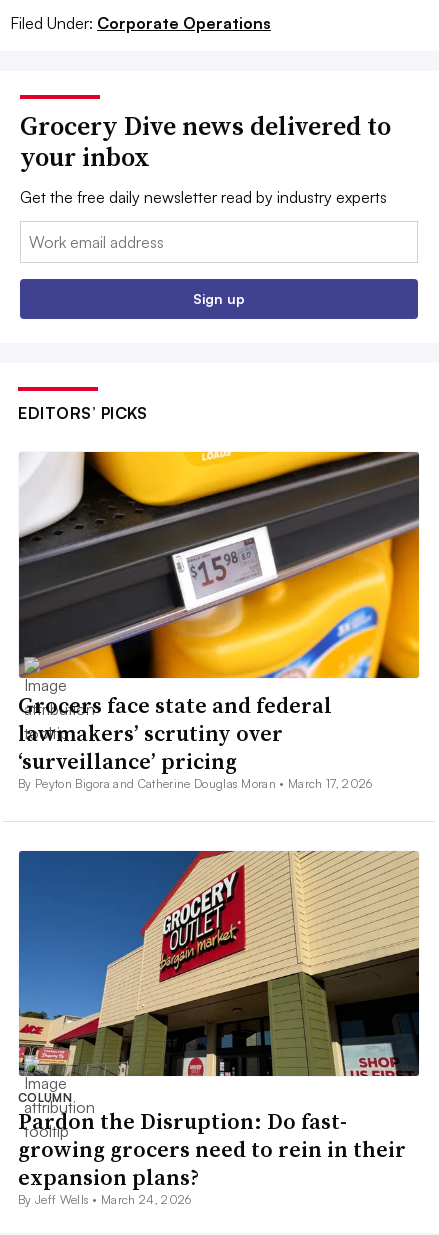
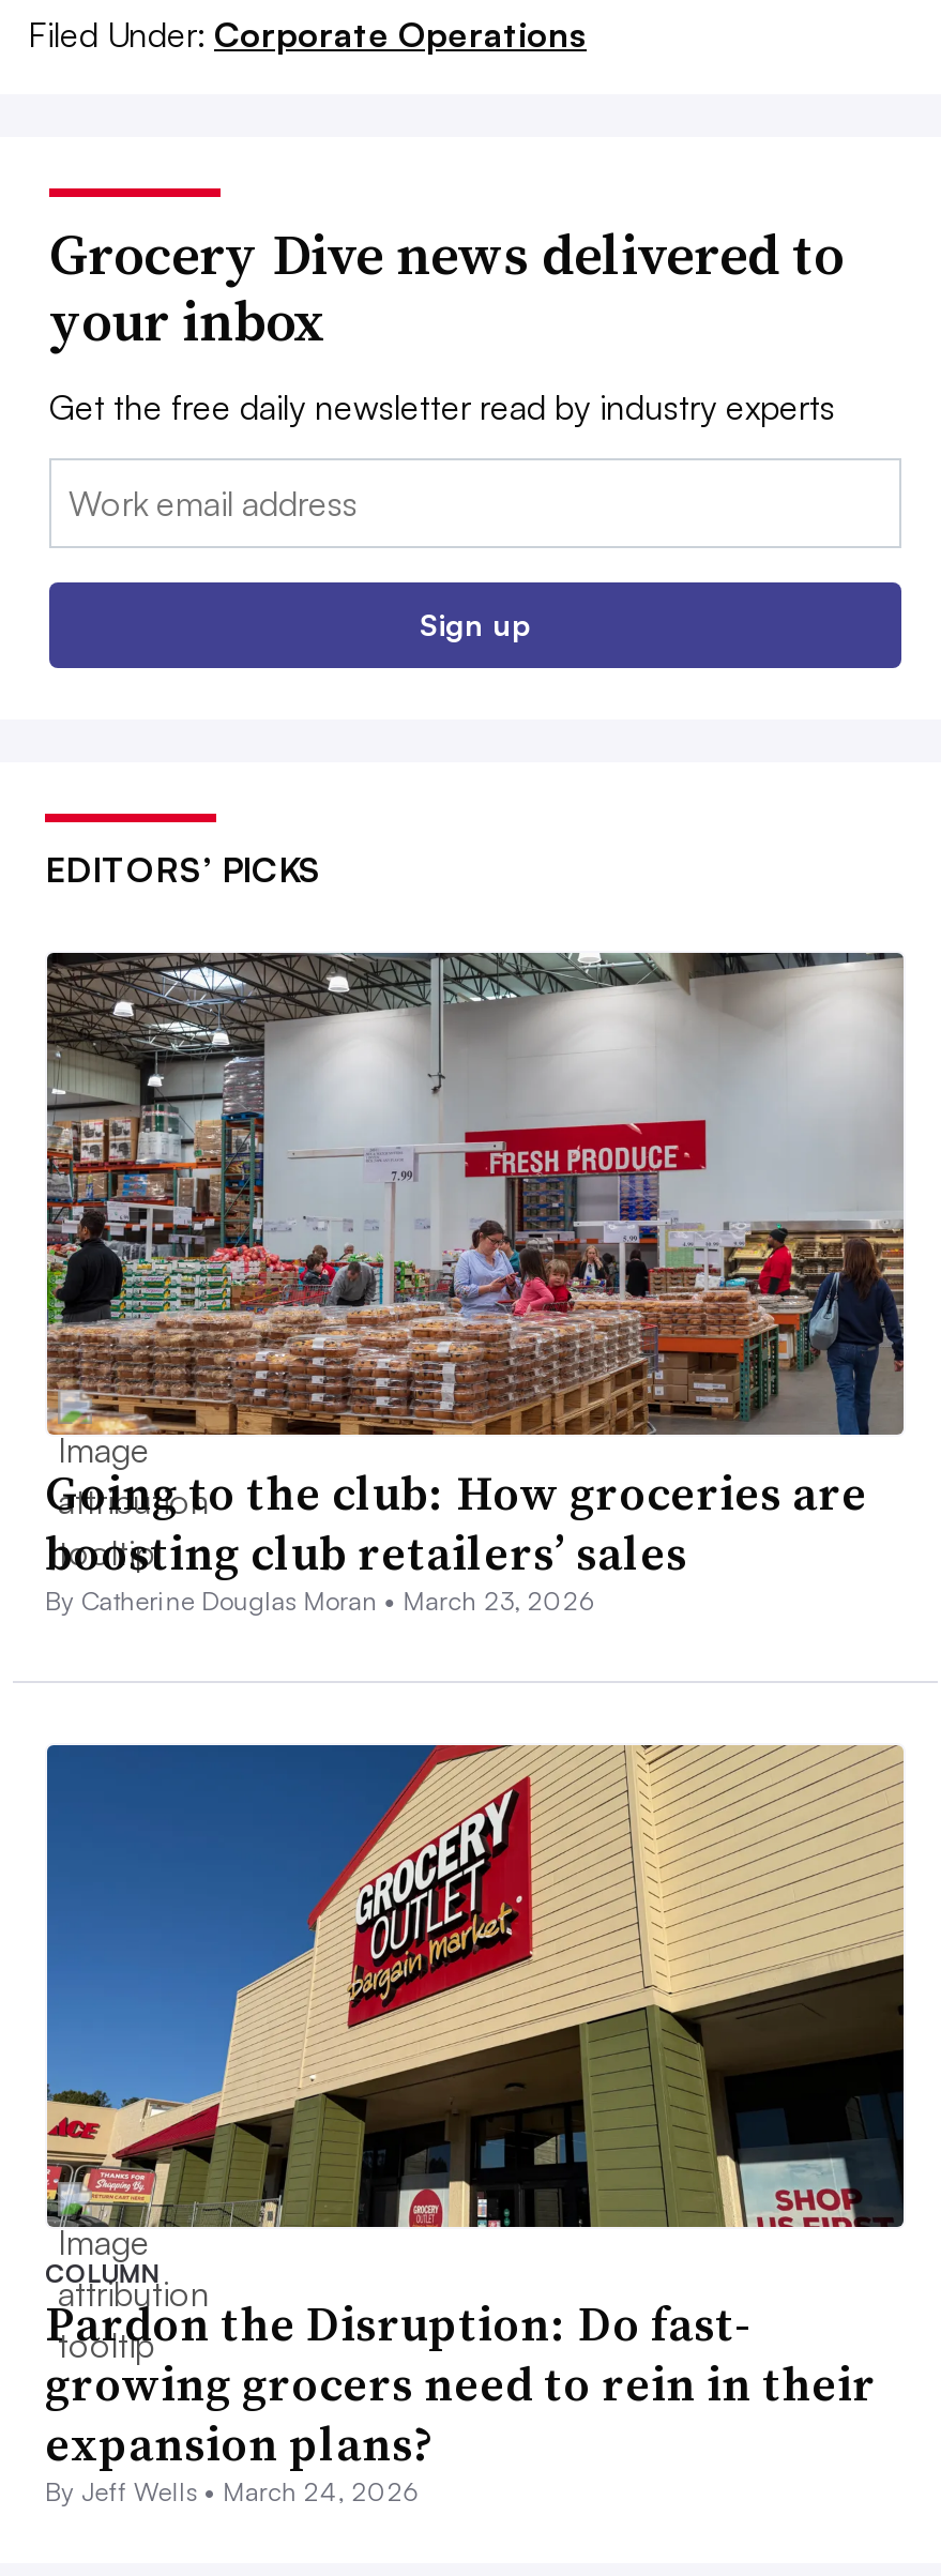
- [image]
- Grocers face state and federal
- lawmakers’ scrutiny over
- ‘surveillance’ pricing
- By Peyton Bigora and Catherine Douglas Moran • March 17, 2026
+ [image]
+ Going to the club: How groceries are
+ boosting club retailers’ sales
+ By Catherine Douglas Moran • March 23, 2026
